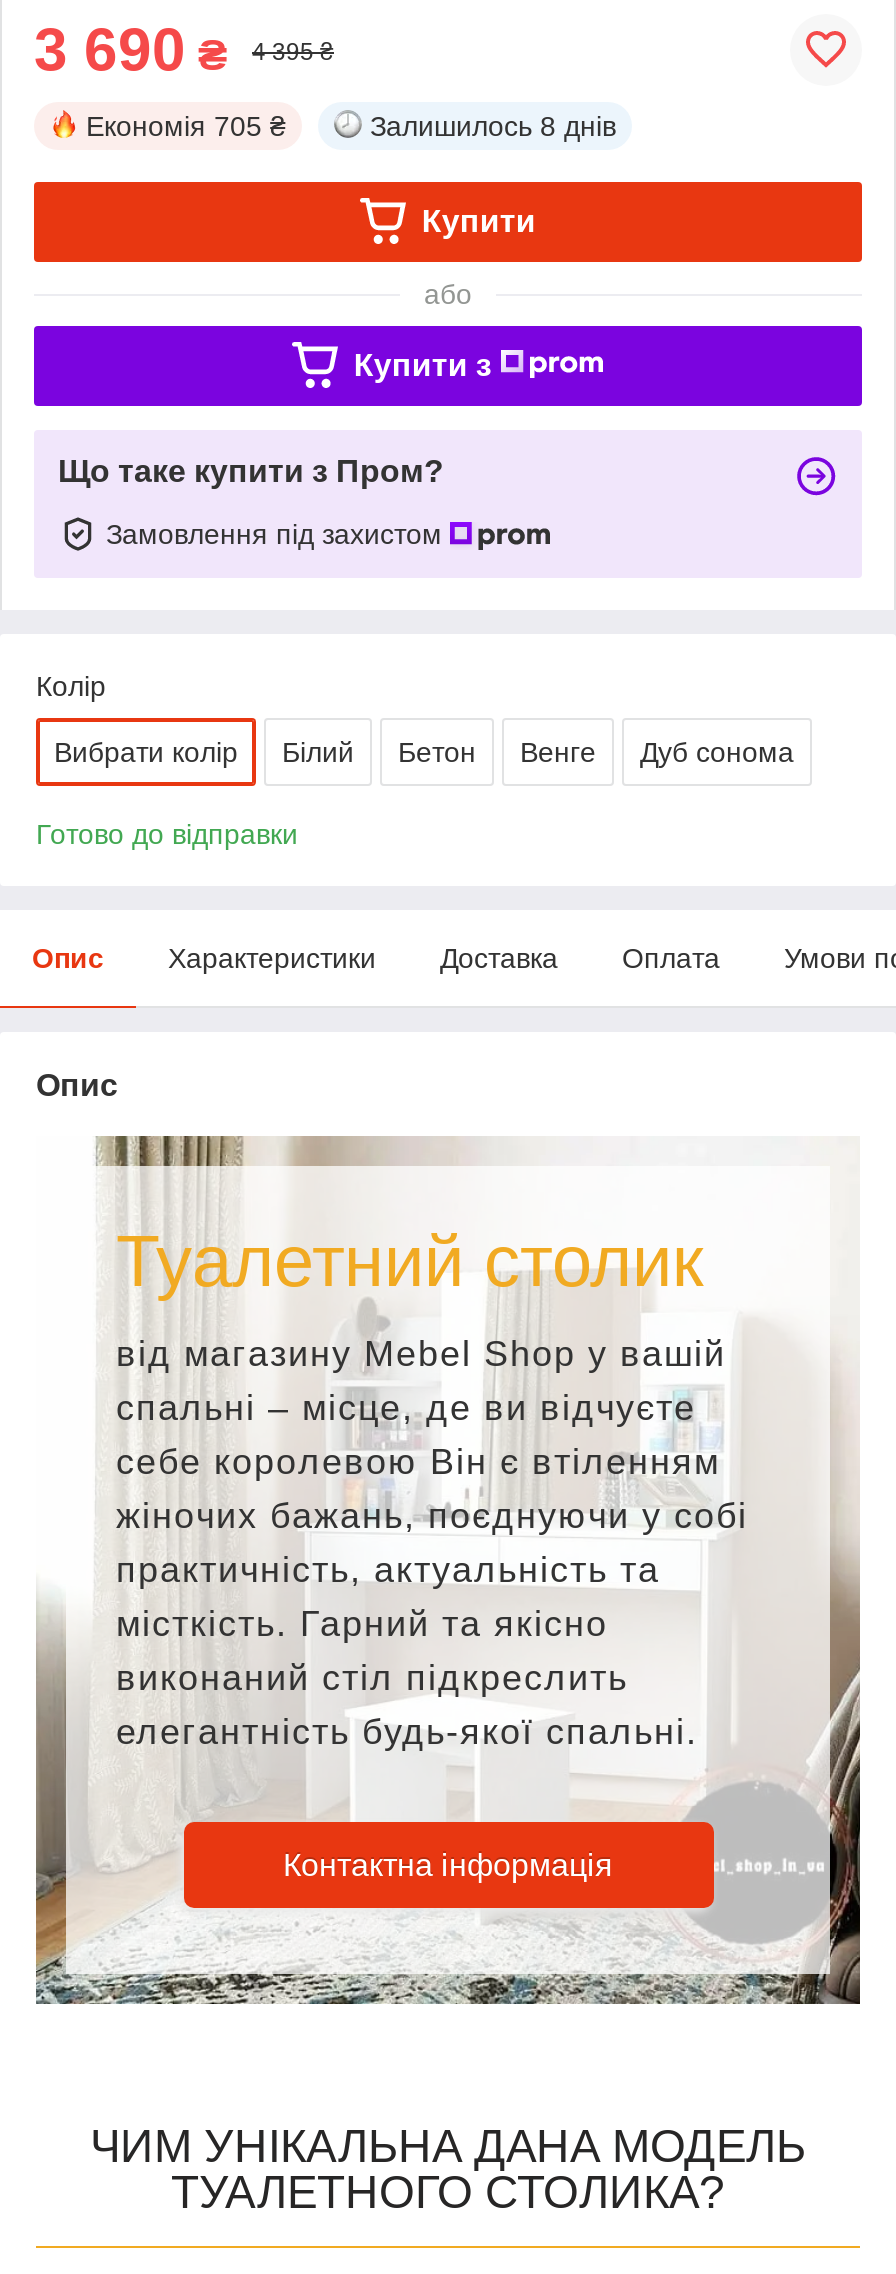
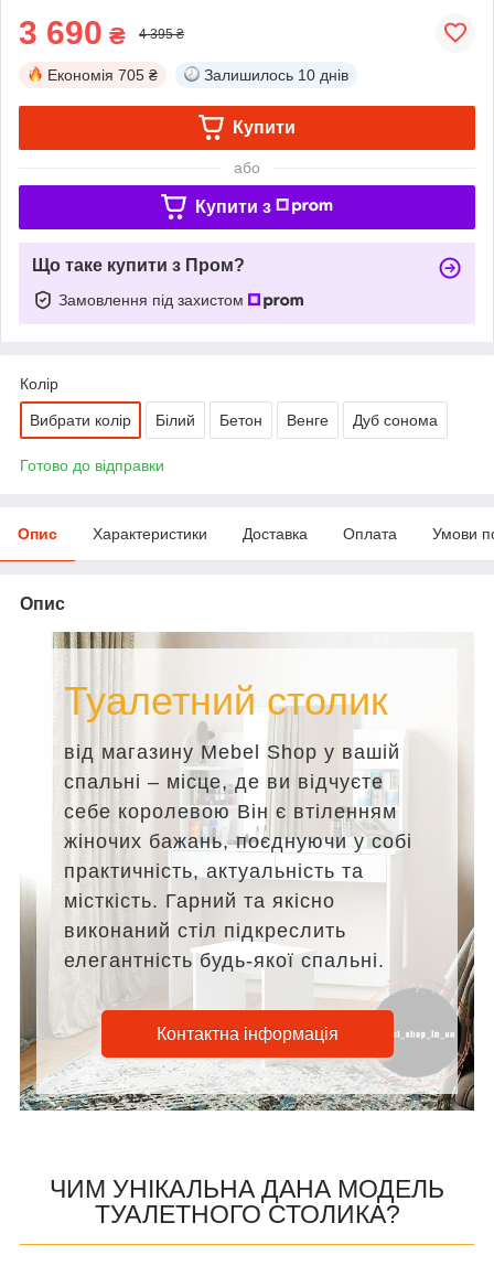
- Залишилось 8 днів
+ Залишилось 10 днів
